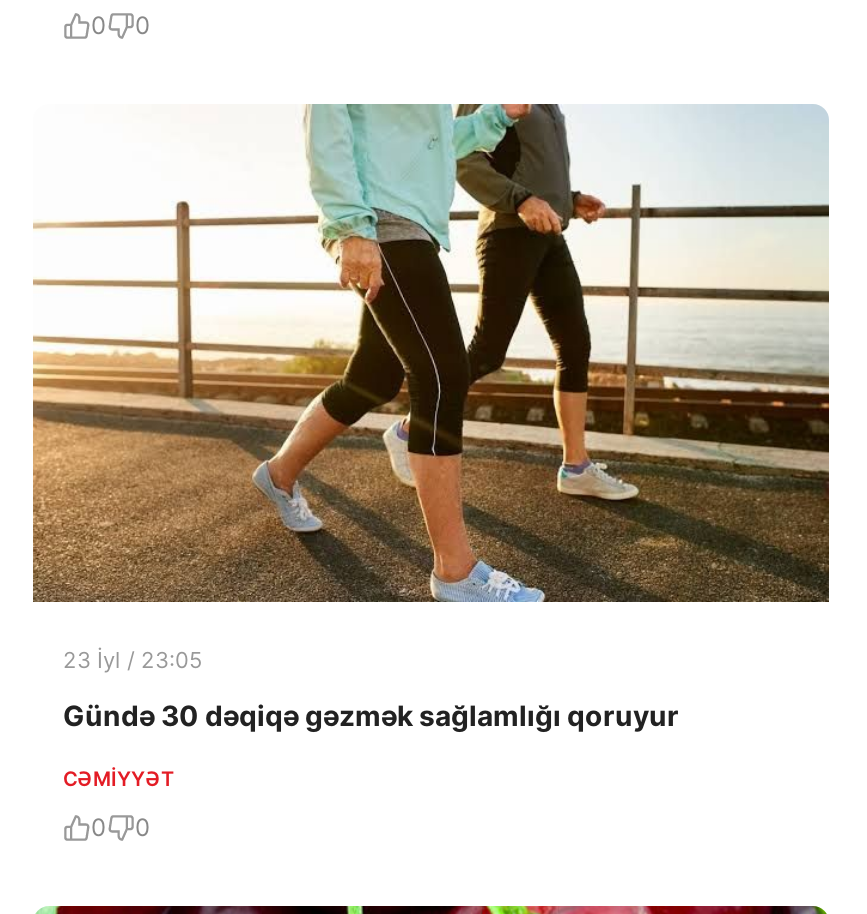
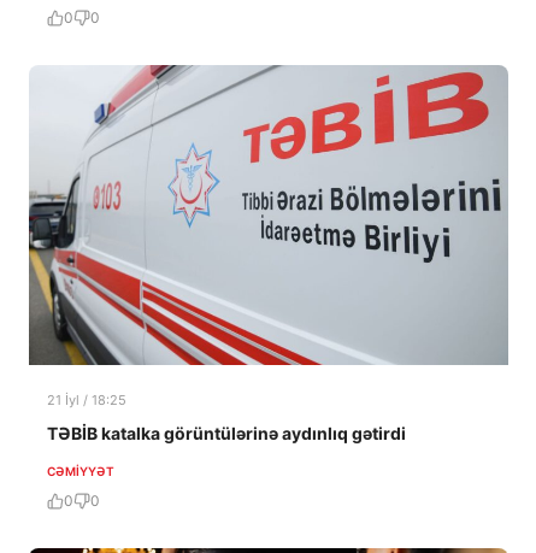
- [image]
- 23 İyl / 23:05
+ [image]
+ 21 İyl / 18:25

- Gündə 30 dəqiqə gəzmək sağlamlığı qoruyur
+ TƏBİB katalka görüntülərinə aydınlıq gətirdi
